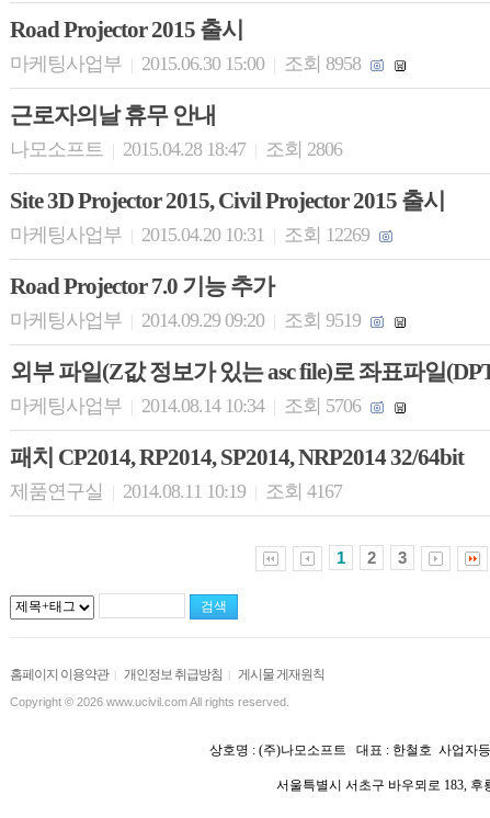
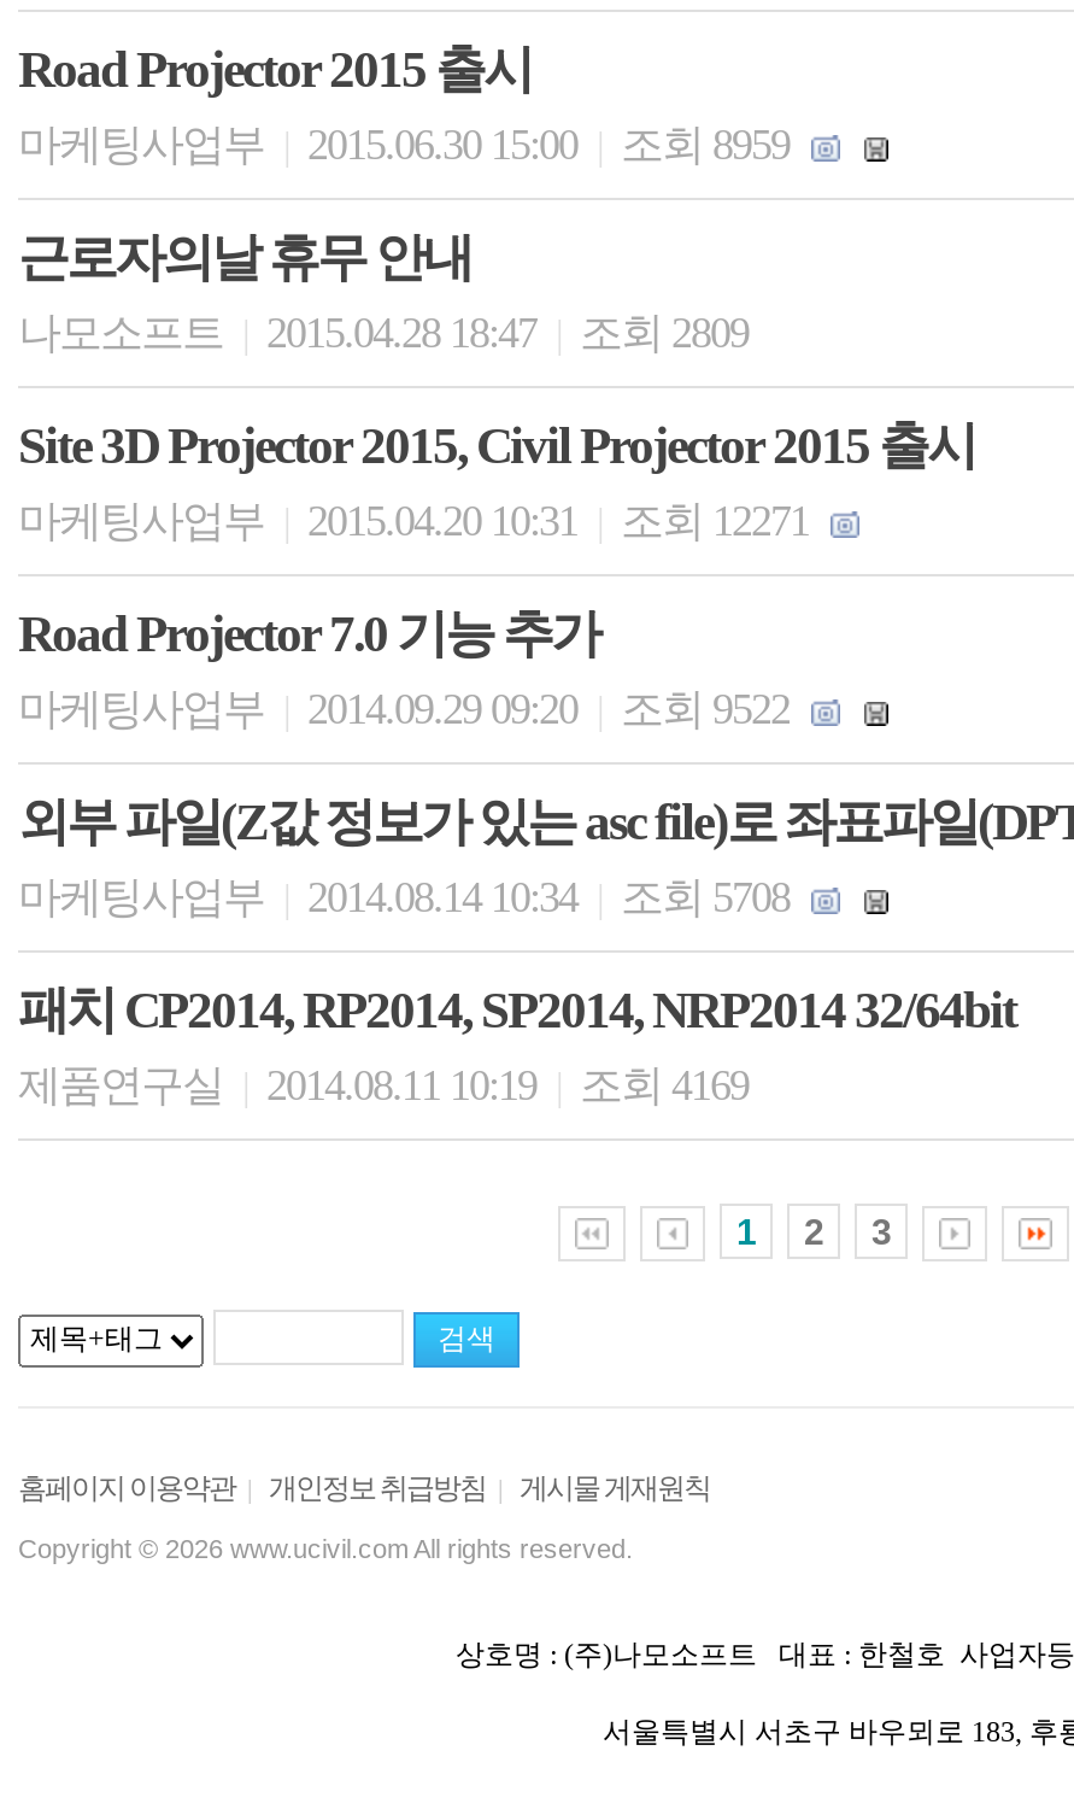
- 마케팅사업부 2015.06.30 15:00 조회 8958
+ 마케팅사업부 2015.06.30 15:00 조회 8959

- 나모소프트 2015.04.28 18:47 조회 2806
+ 나모소프트 2015.04.28 18:47 조회 2809

- 마케팅사업부 2015.04.20 10:31 조회 12269
+ 마케팅사업부 2015.04.20 10:31 조회 12271

- 마케팅사업부 2014.09.29 09:20 조회 9519
+ 마케팅사업부 2014.09.29 09:20 조회 9522

- 마케팅사업부 2014.08.14 10:34 조회 5706
+ 마케팅사업부 2014.08.14 10:34 조회 5708

- 제품연구실 2014.08.11 10:19 조회 4167
+ 제품연구실 2014.08.11 10:19 조회 4169
